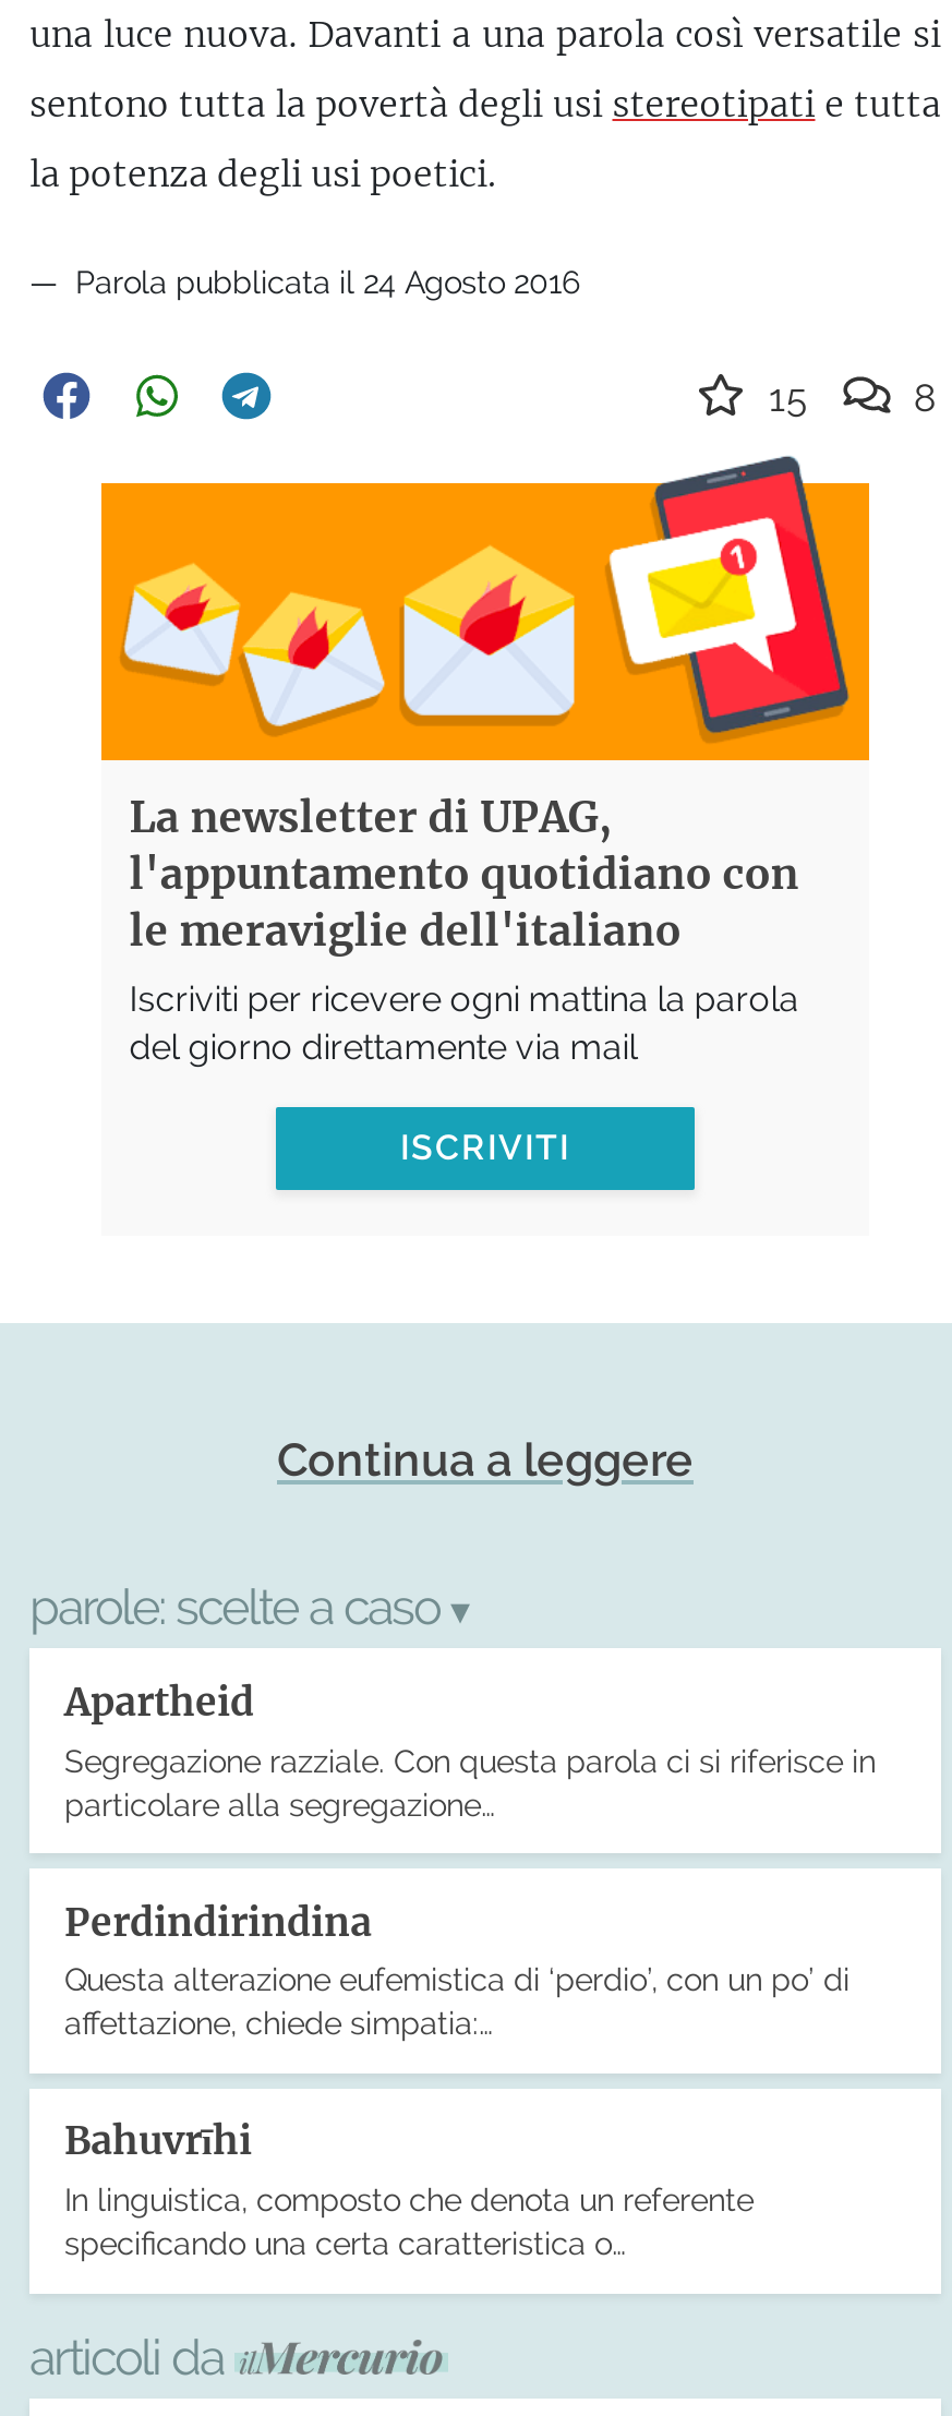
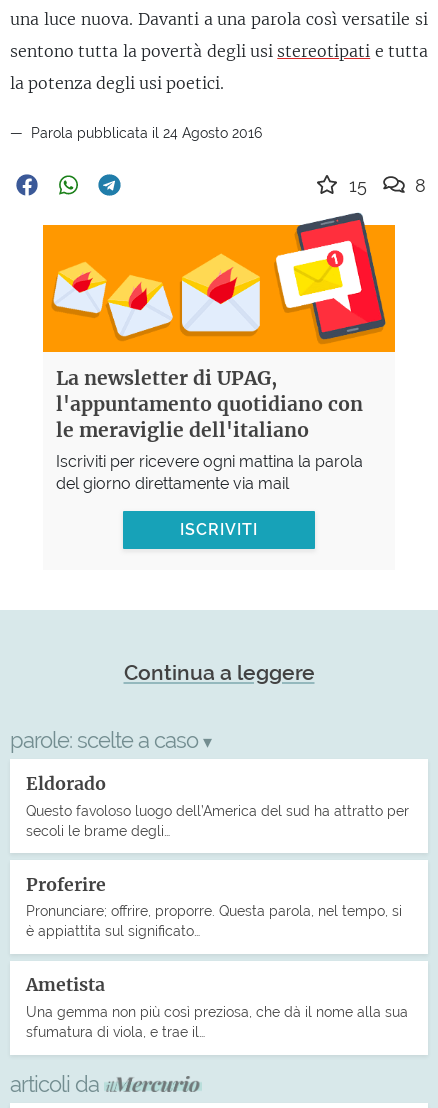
- Apartheid
- Segregazione razziale. Con questa parola ci si riferisce in
- particolare alla segregazione…
+ Eldorado
+ Questo favoloso luogo dell’America del sud ha attratto per
+ secoli le brame degli…

- Perdindirindina
- Questa alterazione eufemistica di ‘perdio’, con un po’ di
- affettazione, chiede simpatia:…
+ Proferire
+ Pronunciare; offrire, proporre. Questa parola, nel tempo, si
+ è appiattita sul significato…

- Bahuvrīhi
- In linguistica, composto che denota un referente
- specificando una certa caratteristica o…
+ Ametista
+ Una gemma non più così preziosa, che dà il nome alla sua
+ sfumatura di viola, e trae il…
